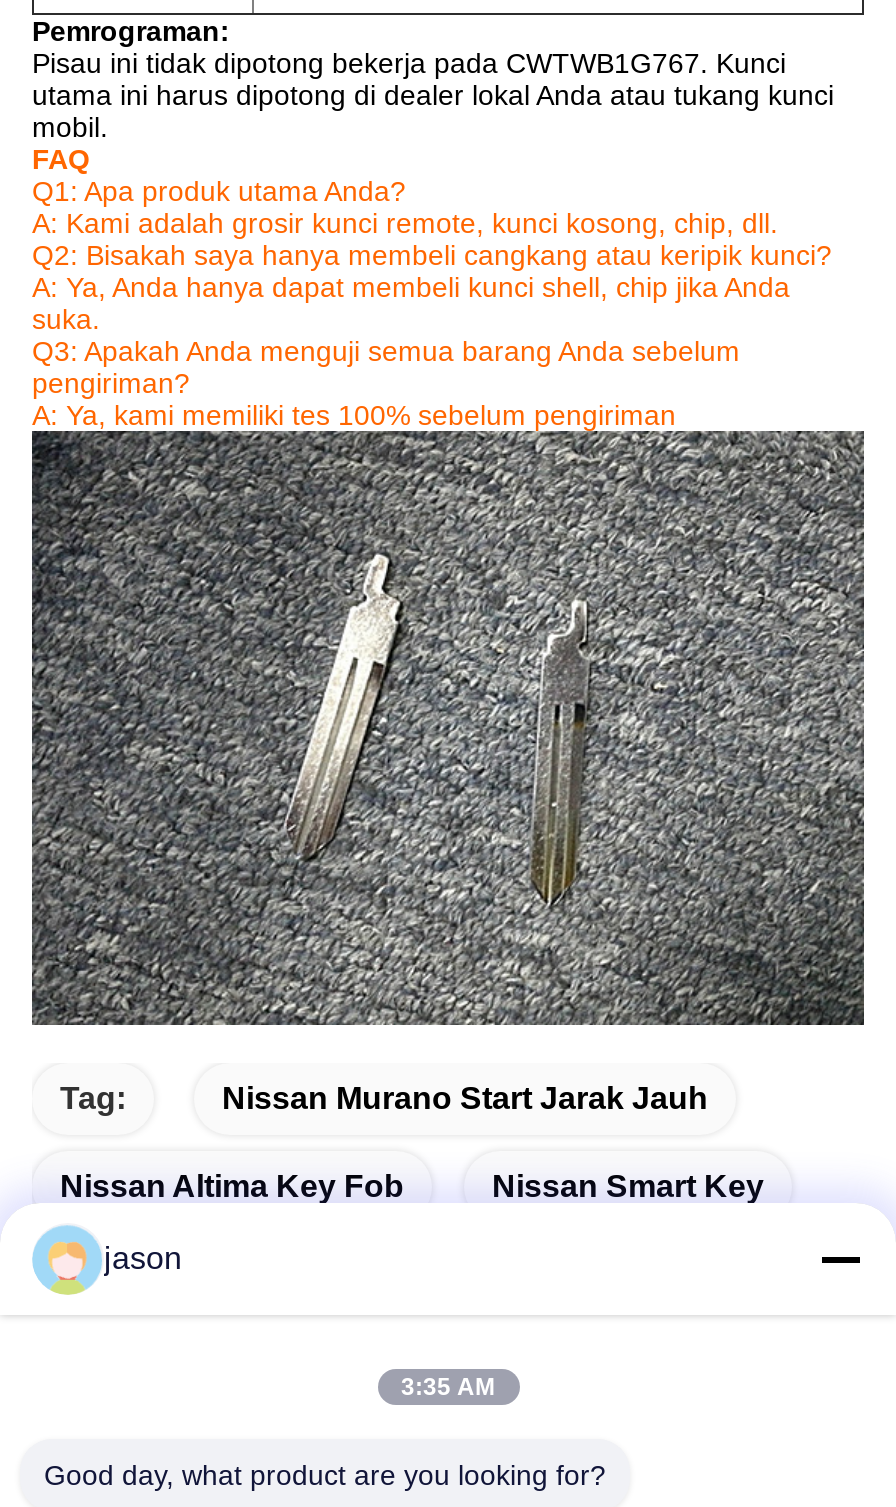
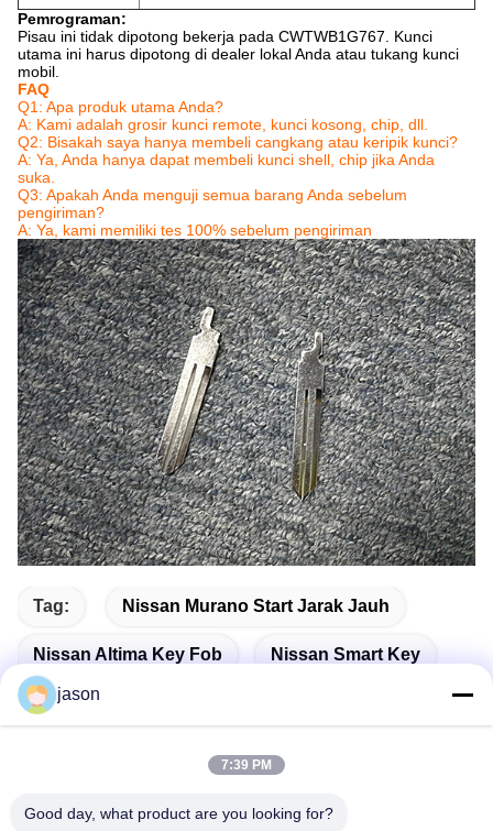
- 3:35 AM
+ 7:39 PM
